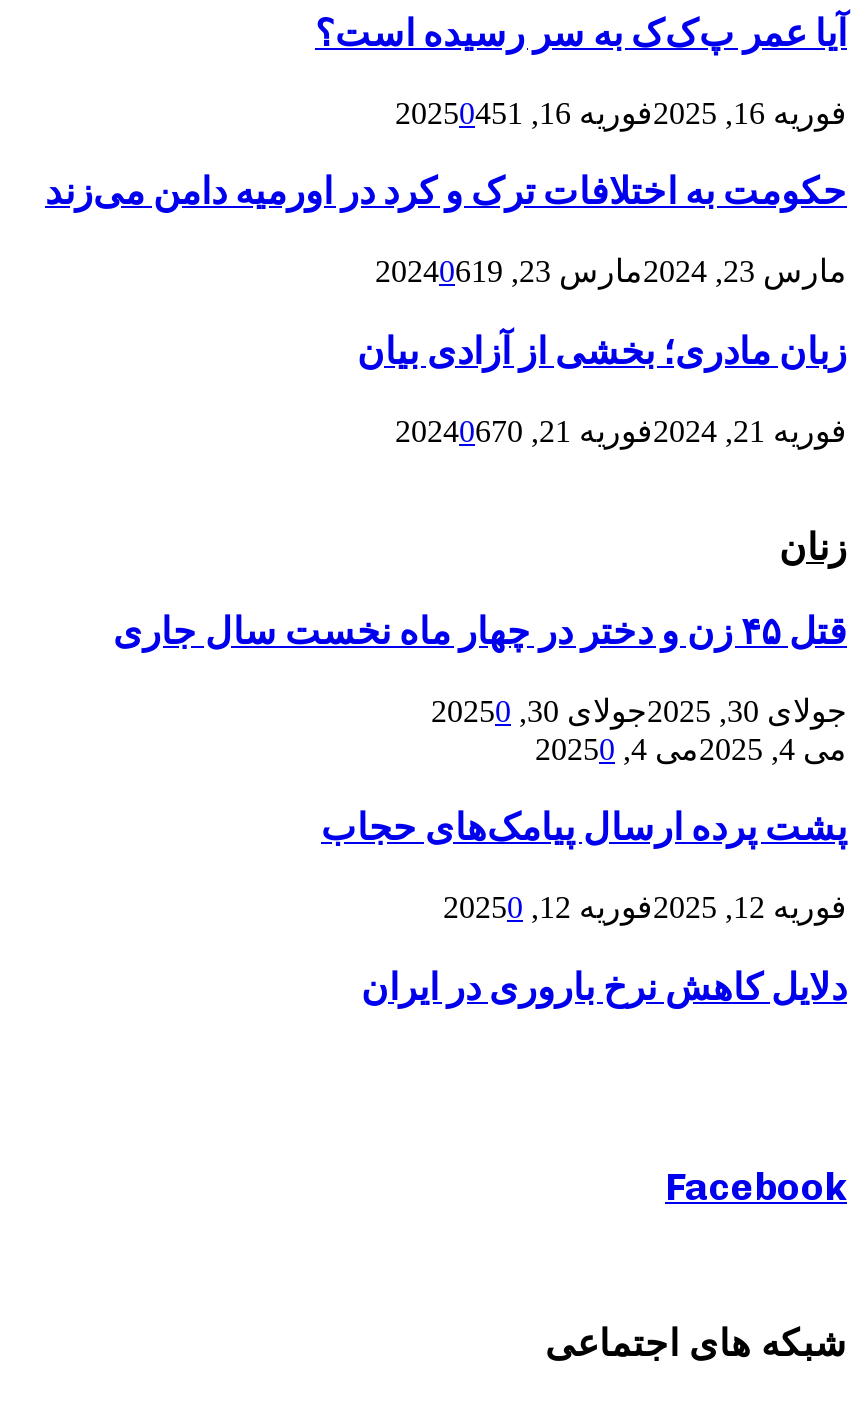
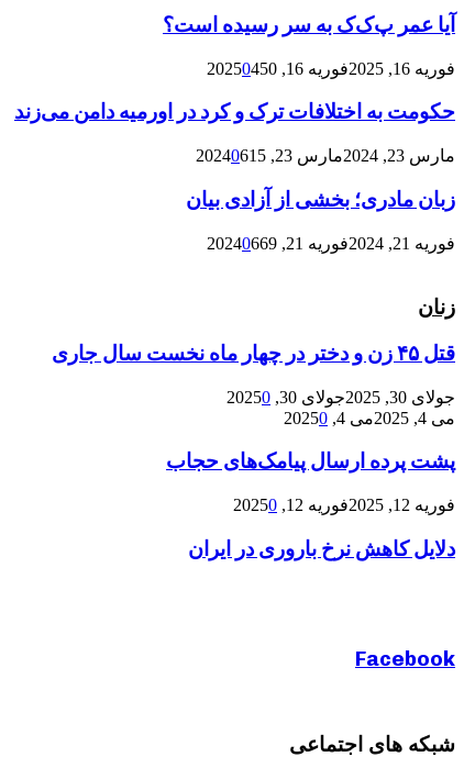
- 0451
+ 0450

- 0619
+ 0615

- 0670
+ 0669
